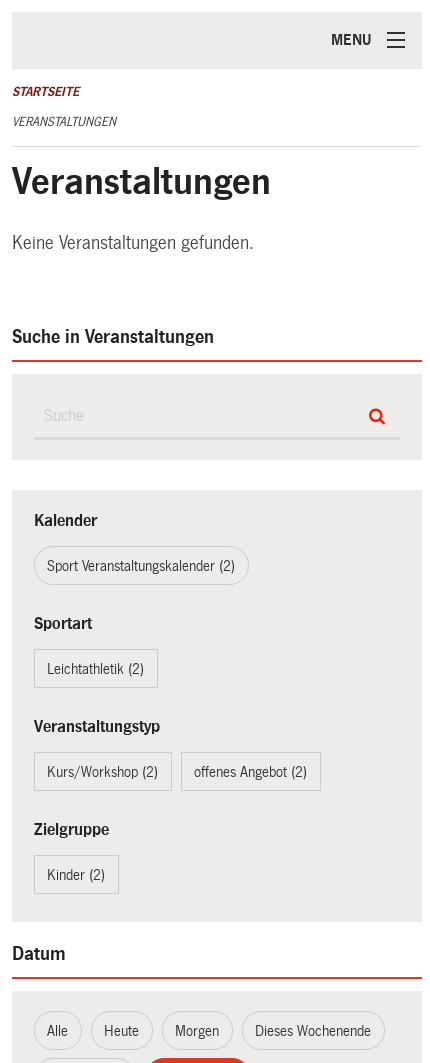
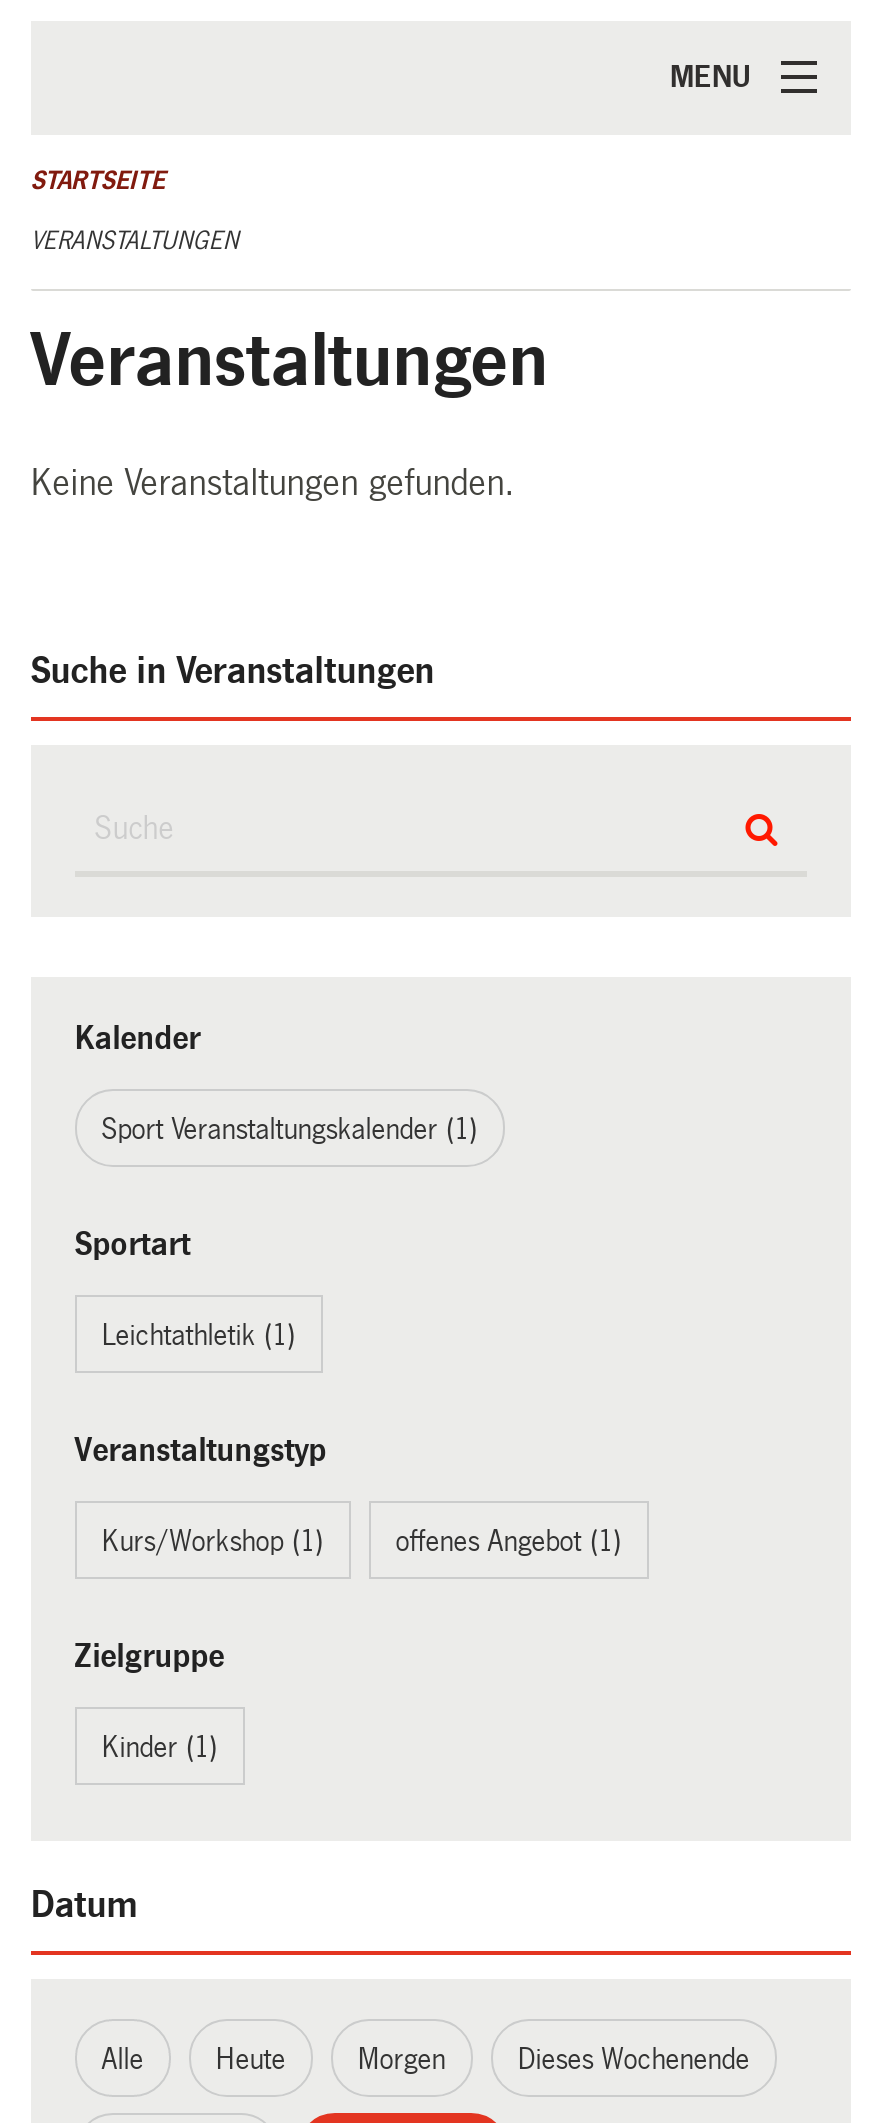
- Sport Veranstaltungskalender (2)
+ Sport Veranstaltungskalender (1)

- Leichtathletik (2)
+ Leichtathletik (1)

- Kurs/Workshop (2)
+ Kurs/Workshop (1)

- offenes Angebot (2)
+ offenes Angebot (1)

- Kinder (2)
+ Kinder (1)
